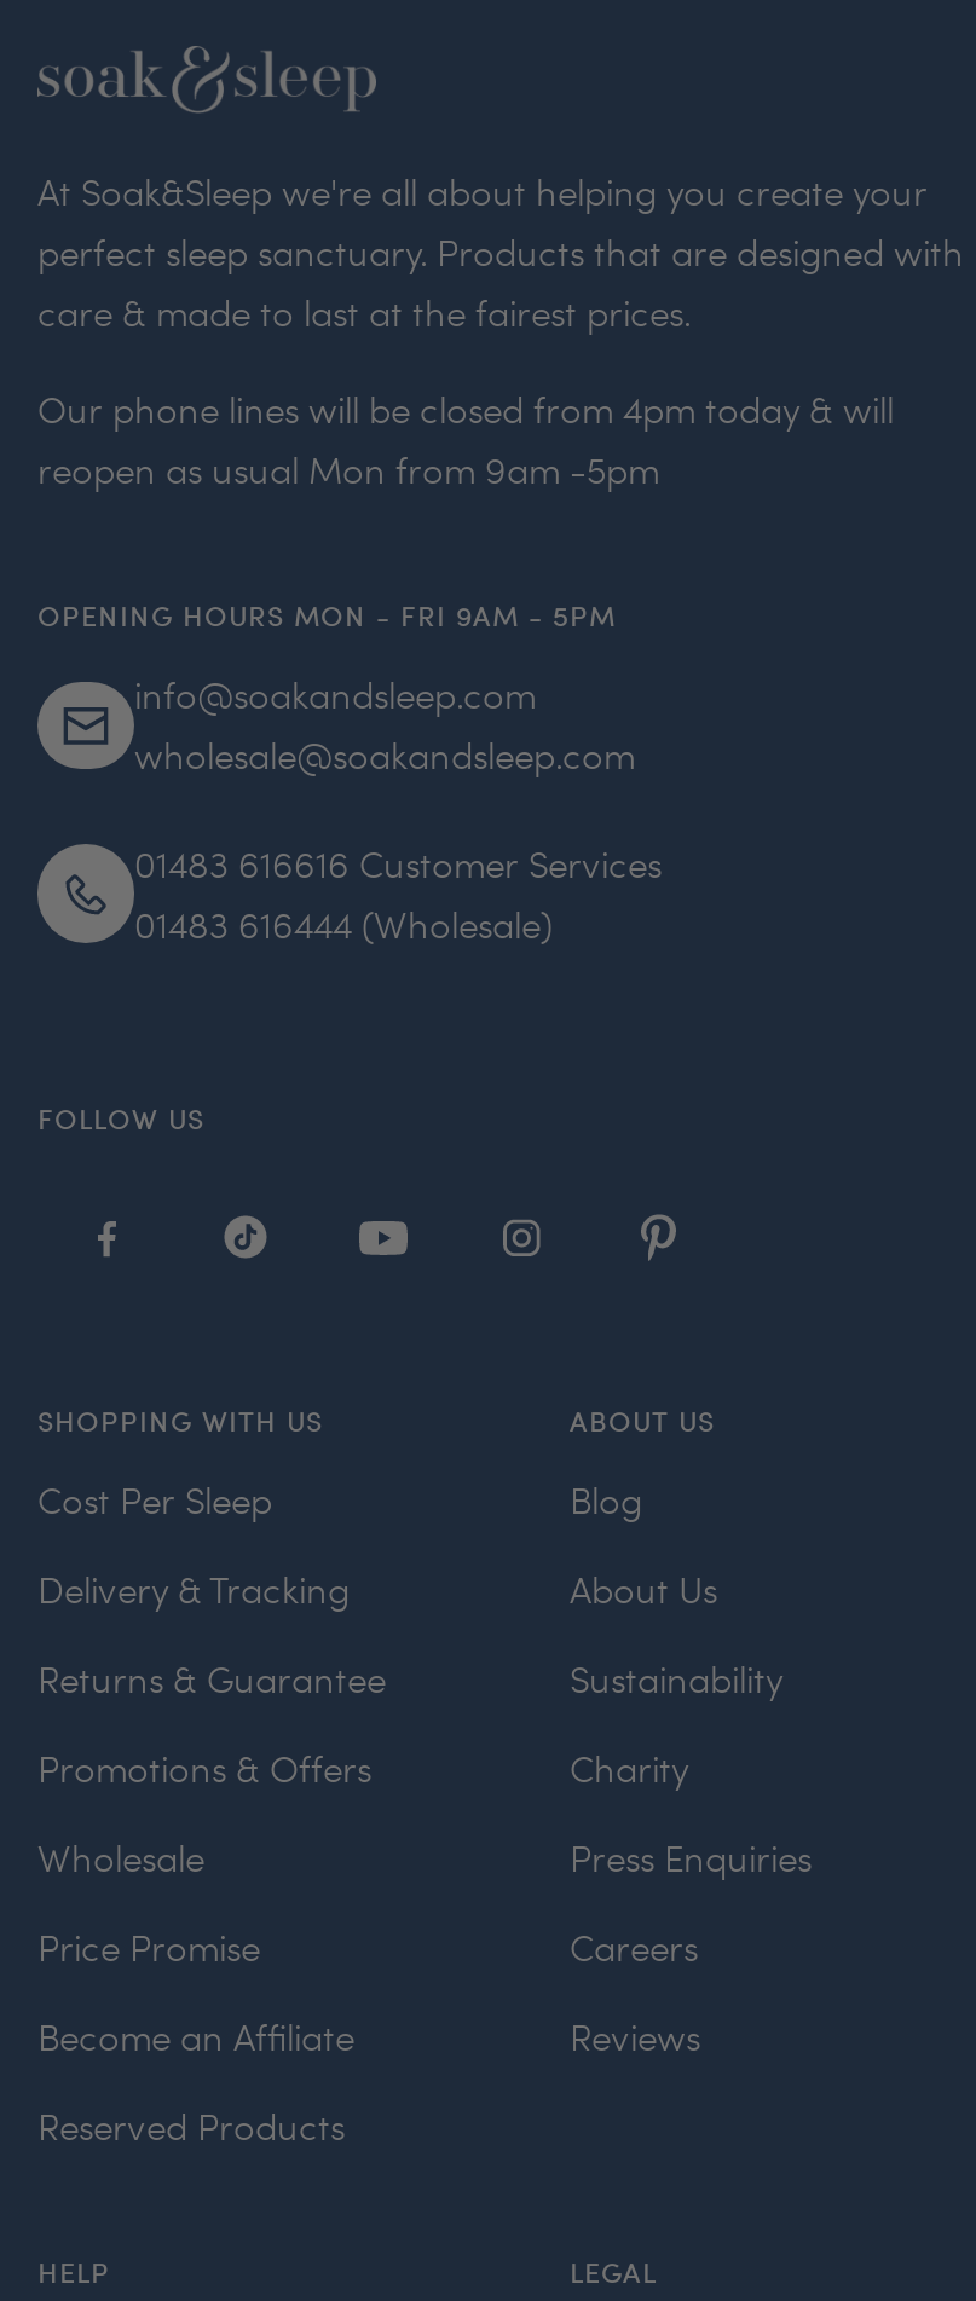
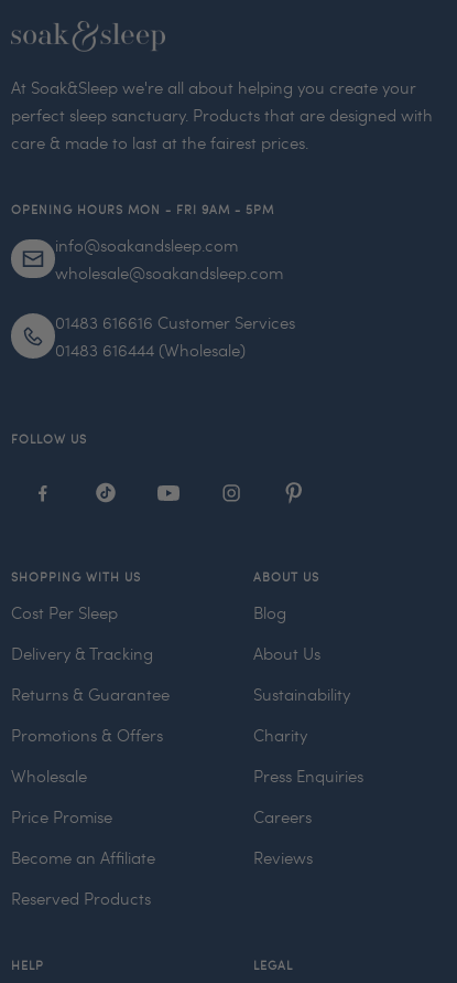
- Our phone lines will be closed from 4pm today & will
- reopen as usual Mon from 9am -5pm
